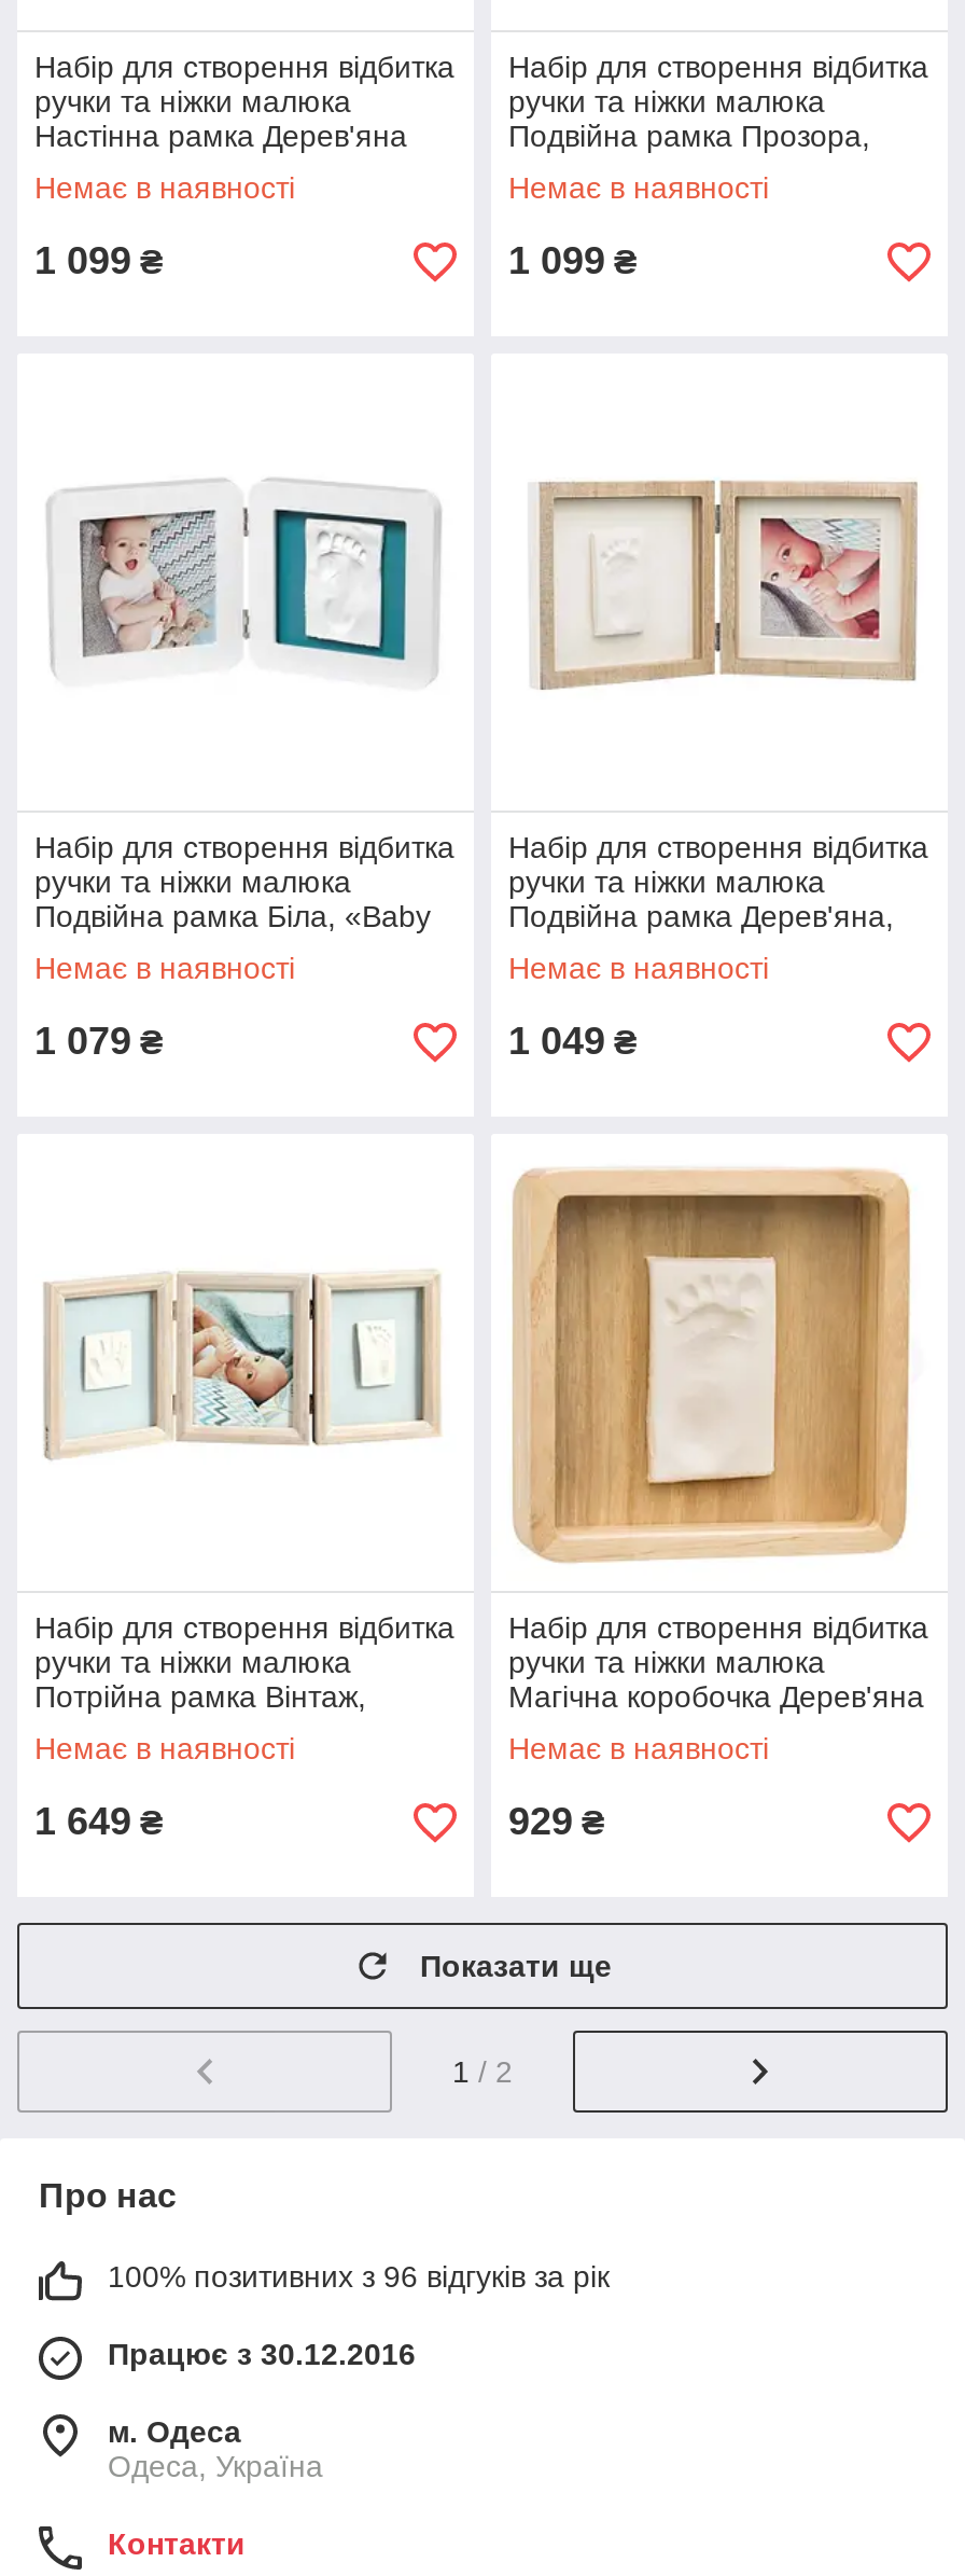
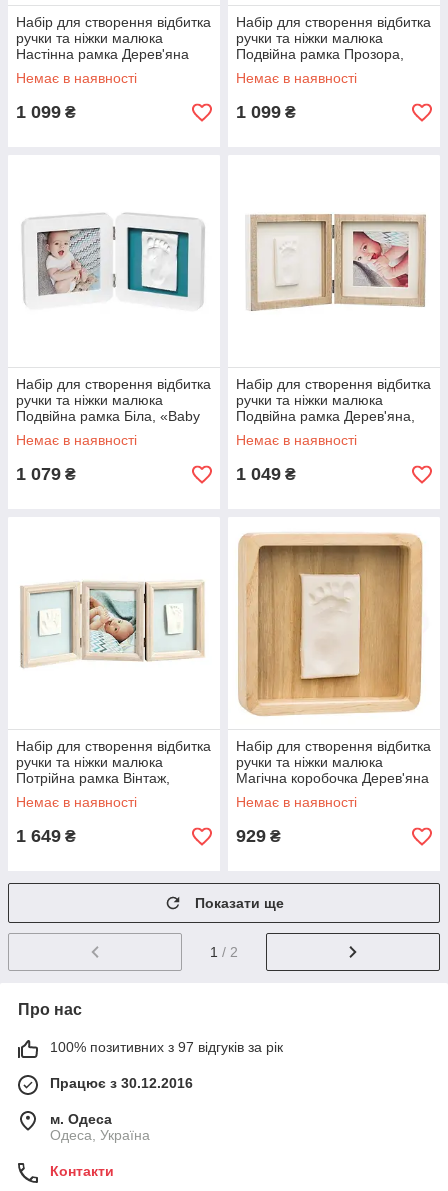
- 100% позитивних з 96 відгуків за рік
+ 100% позитивних з 97 відгуків за рік
